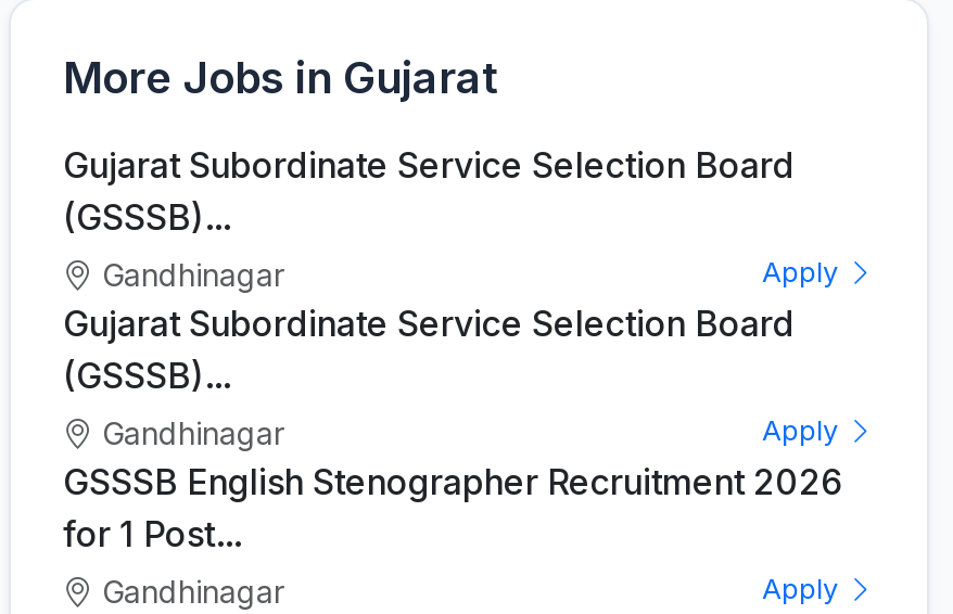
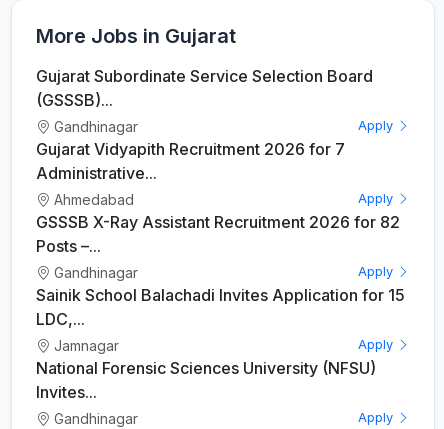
- Gujarat Subordinate Service Selection Board
- (GSSSB)...
+ Gujarat Vidyapith Recruitment 2026 for 7
+ Administrative...
+ Ahmedabad
+ Apply
+ GSSSB X-Ray Assistant Recruitment 2026 for 82
+ Posts –...

- GSSSB English Stenographer Recruitment 2026
- for 1 Post...
+ Sainik School Balachadi Invites Application for 15
+ LDC,...
+ Jamnagar
+ Apply
+ National Forensic Sciences University (NFSU)
+ Invites...
